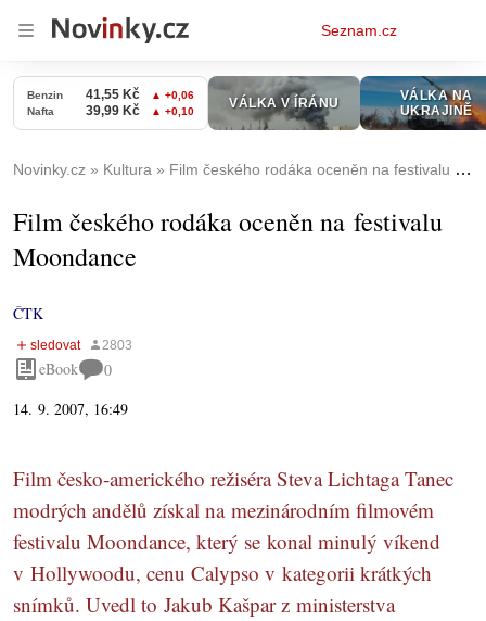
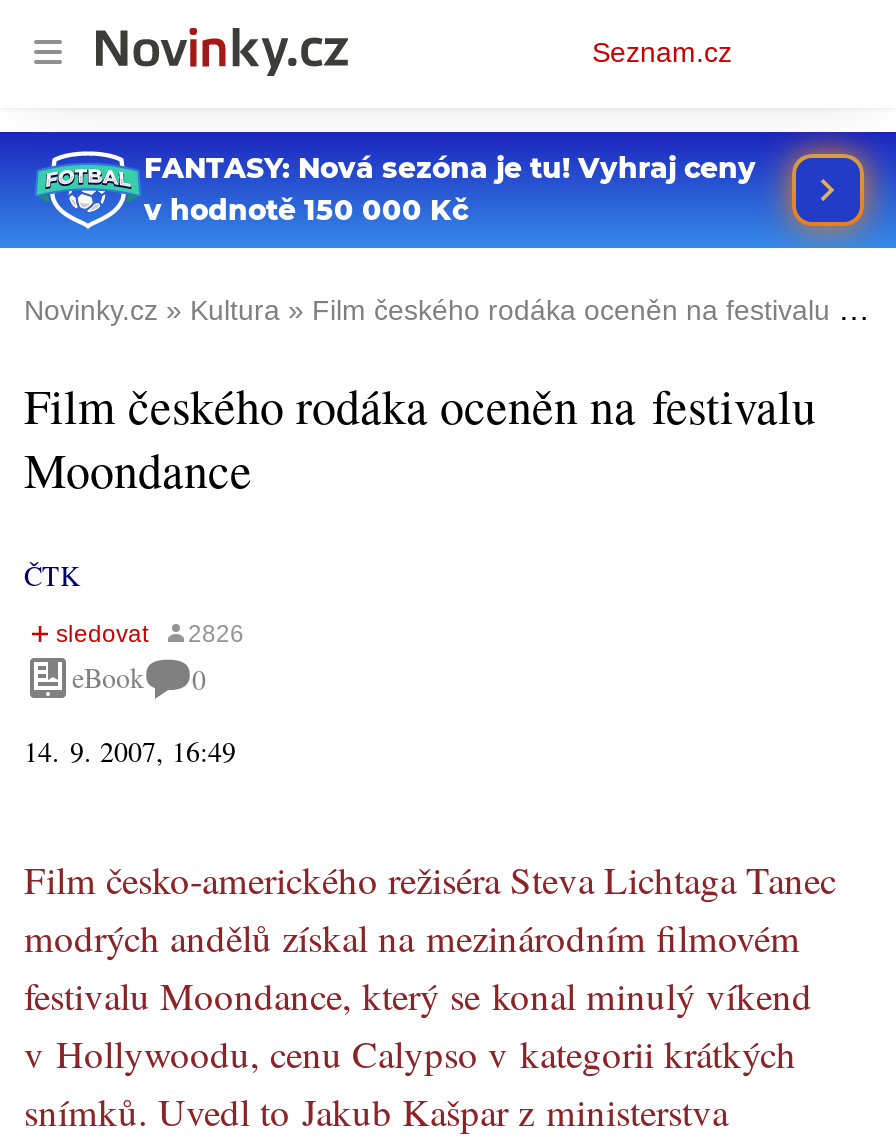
- [image]
+ [image]
